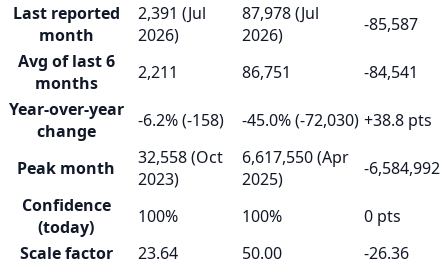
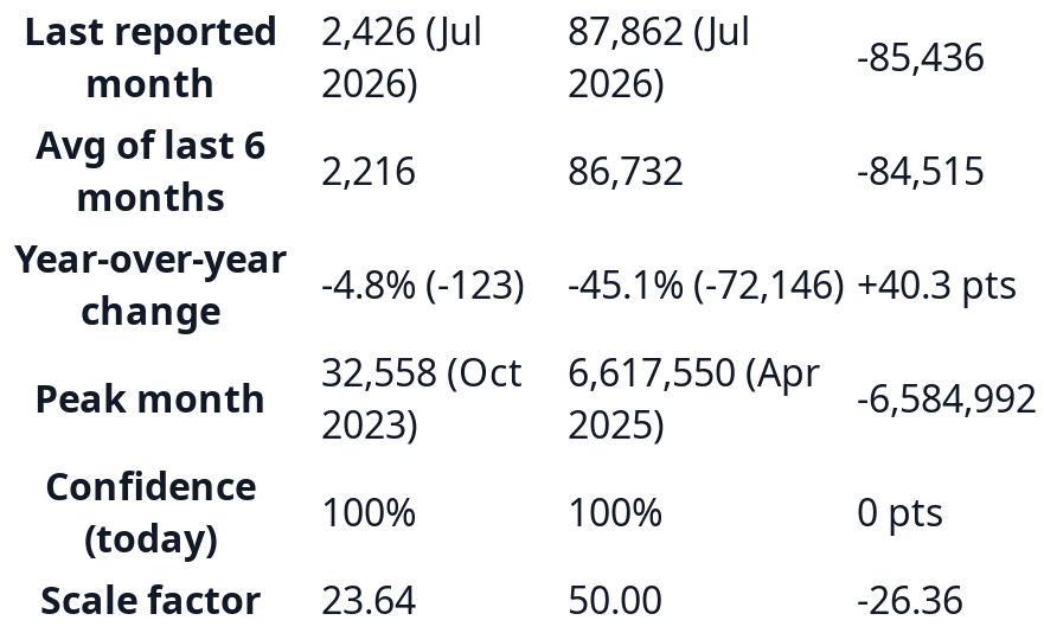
- 2,391 (Jul
+ 2,426 (Jul

- 87,978 (Jul
+ 87,862 (Jul

- -85,587
+ -85,436

- Avg of last 6 months 2,211
+ Avg of last 6 months 2,216

- 86,751
+ 86,732

- -84,541
+ -84,515

- -6.2% (-158)
+ -4.8% (-123)

- -45.0% (-72,030) +38.8 pts
+ -45.1% (-72,146) +40.3 pts
